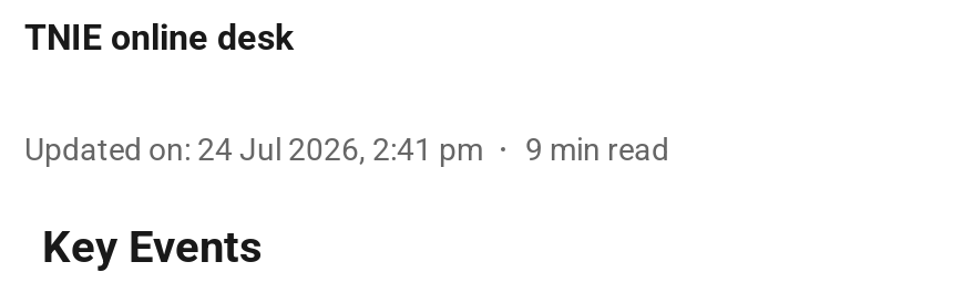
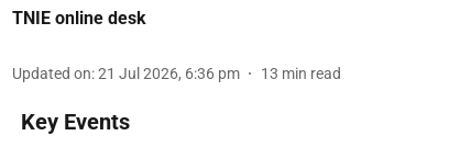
- Updated on: 24 Jul 2026, 2:41 pm
+ Updated on: 21 Jul 2026, 6:36 pm

- 9 min read
+ 13 min read
